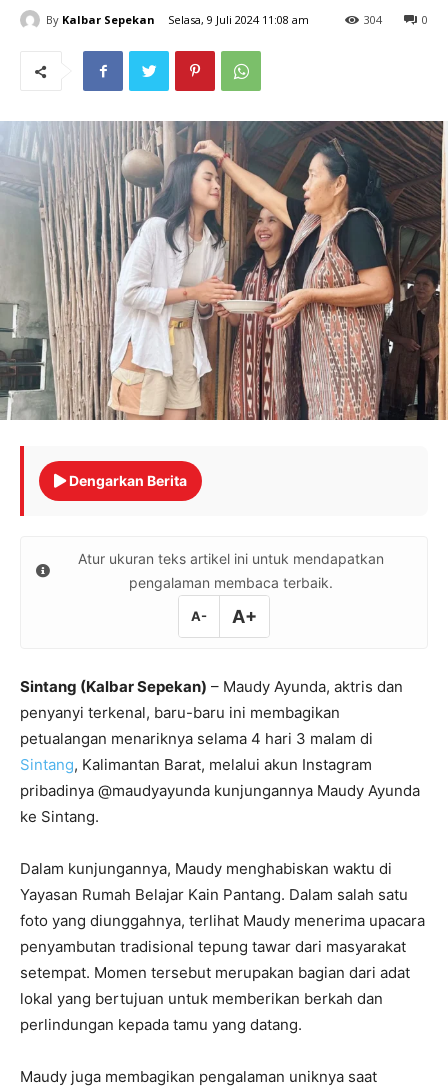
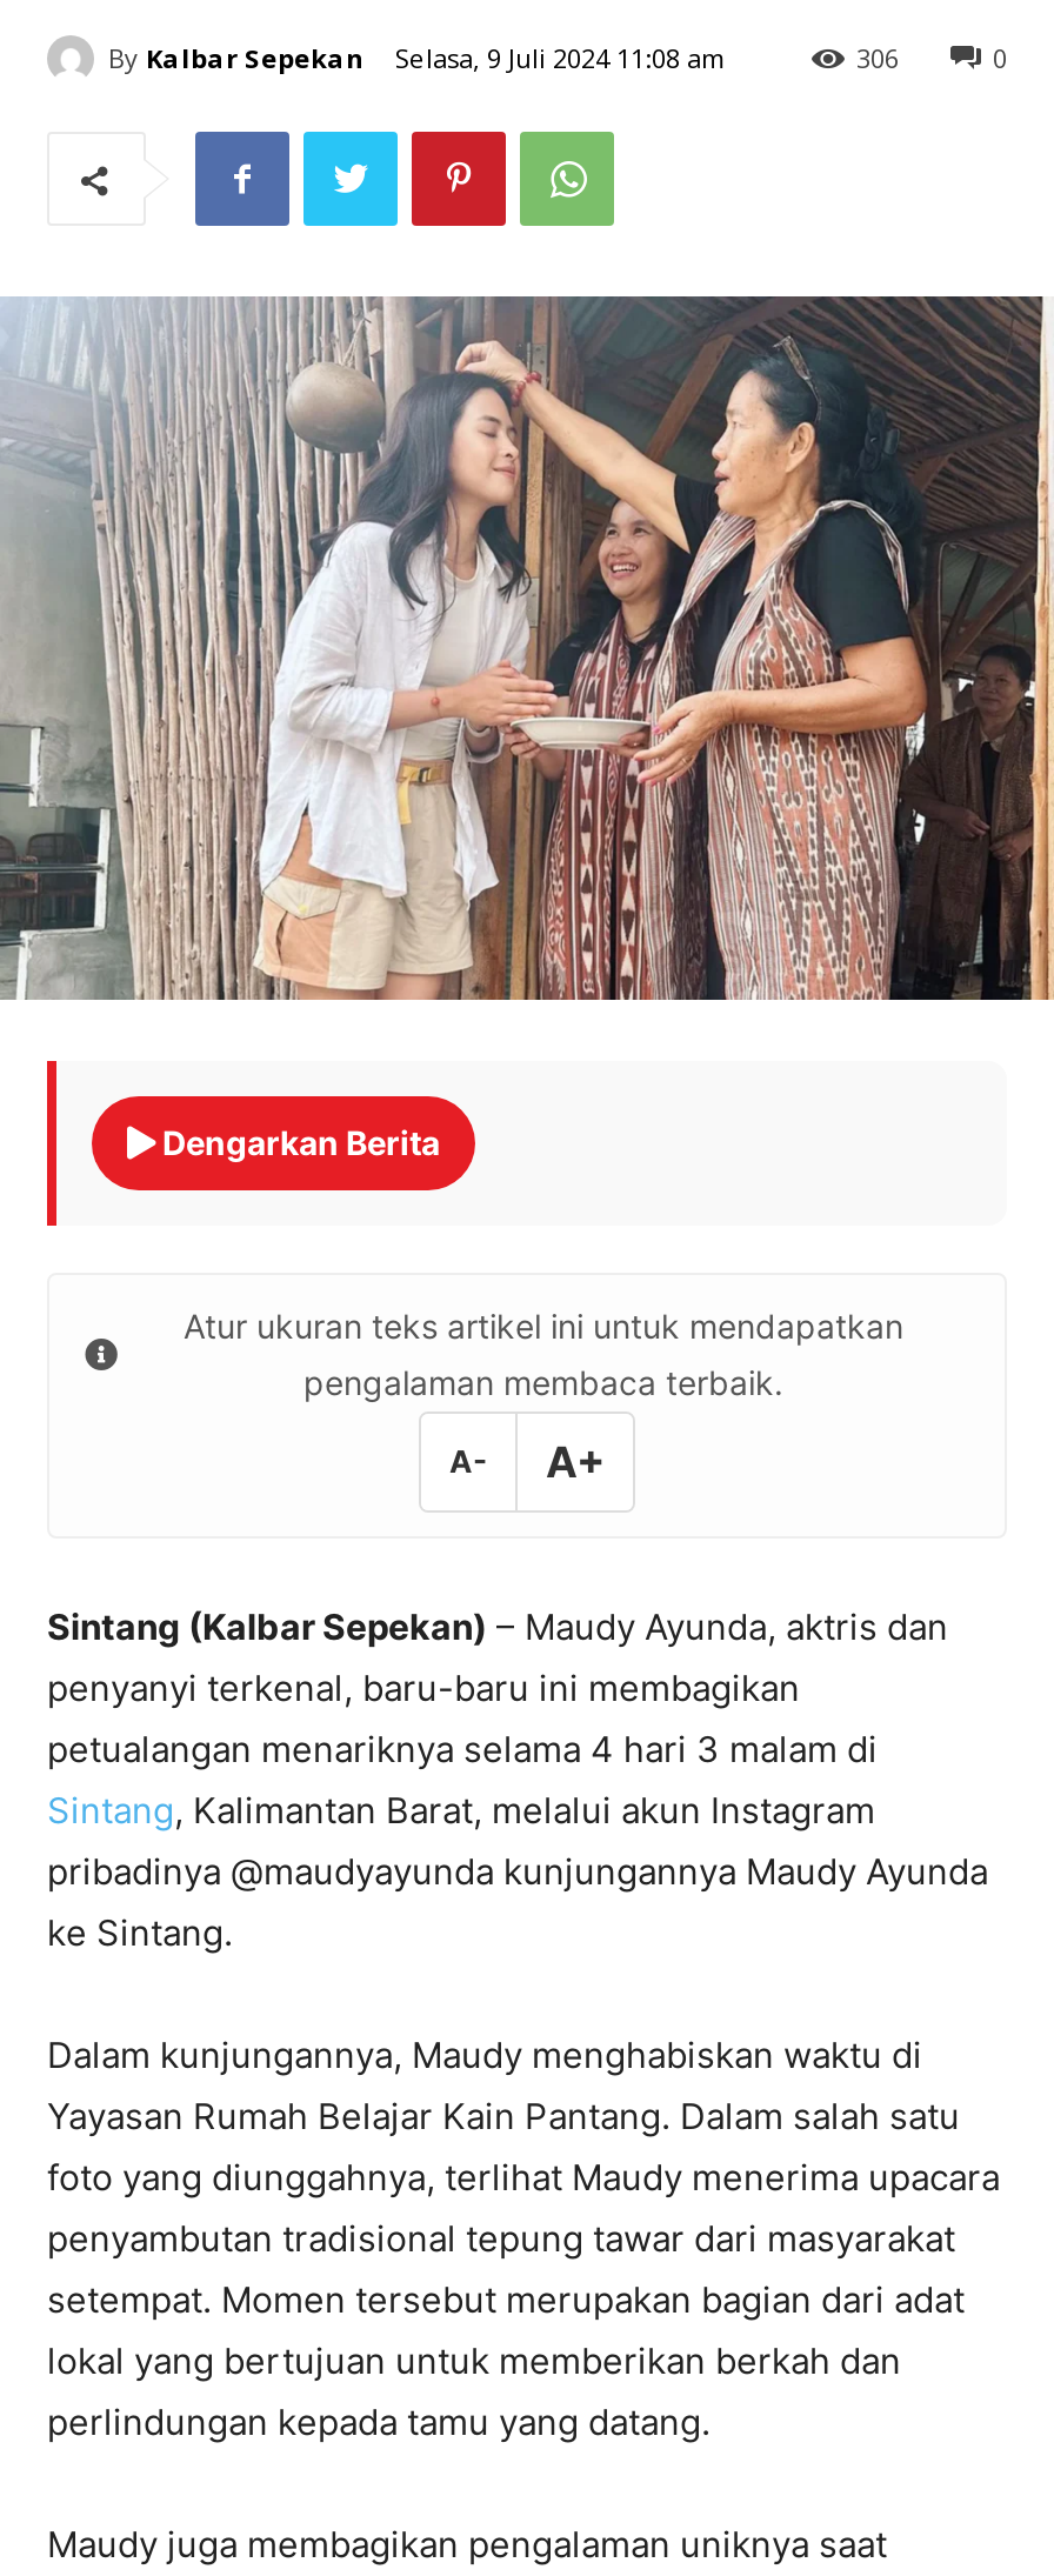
- 304
+ 306
